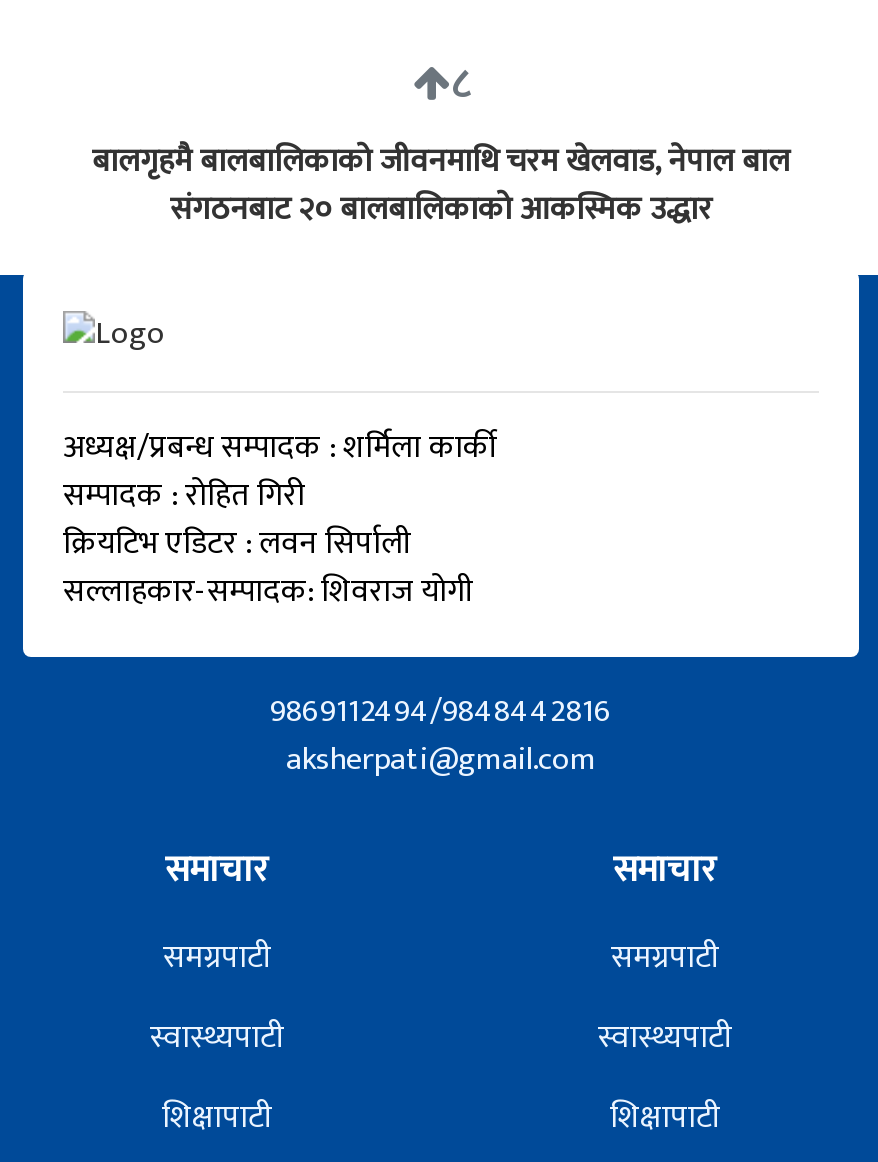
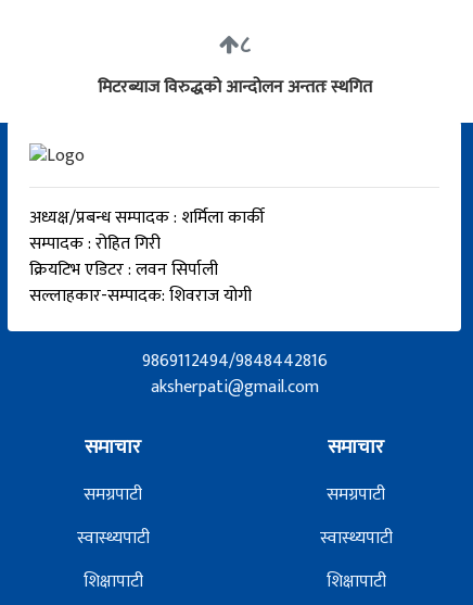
- बालगृहमै बालबालिकाको जीवनमाथि चरम खेलवाड, नेपाल बाल
- संगठनबाट २० बालबालिकाको आकस्मिक उद्धार
+ मिटरब्याज विरुद्धको आन्दोलन अन्ततः स्थगित
